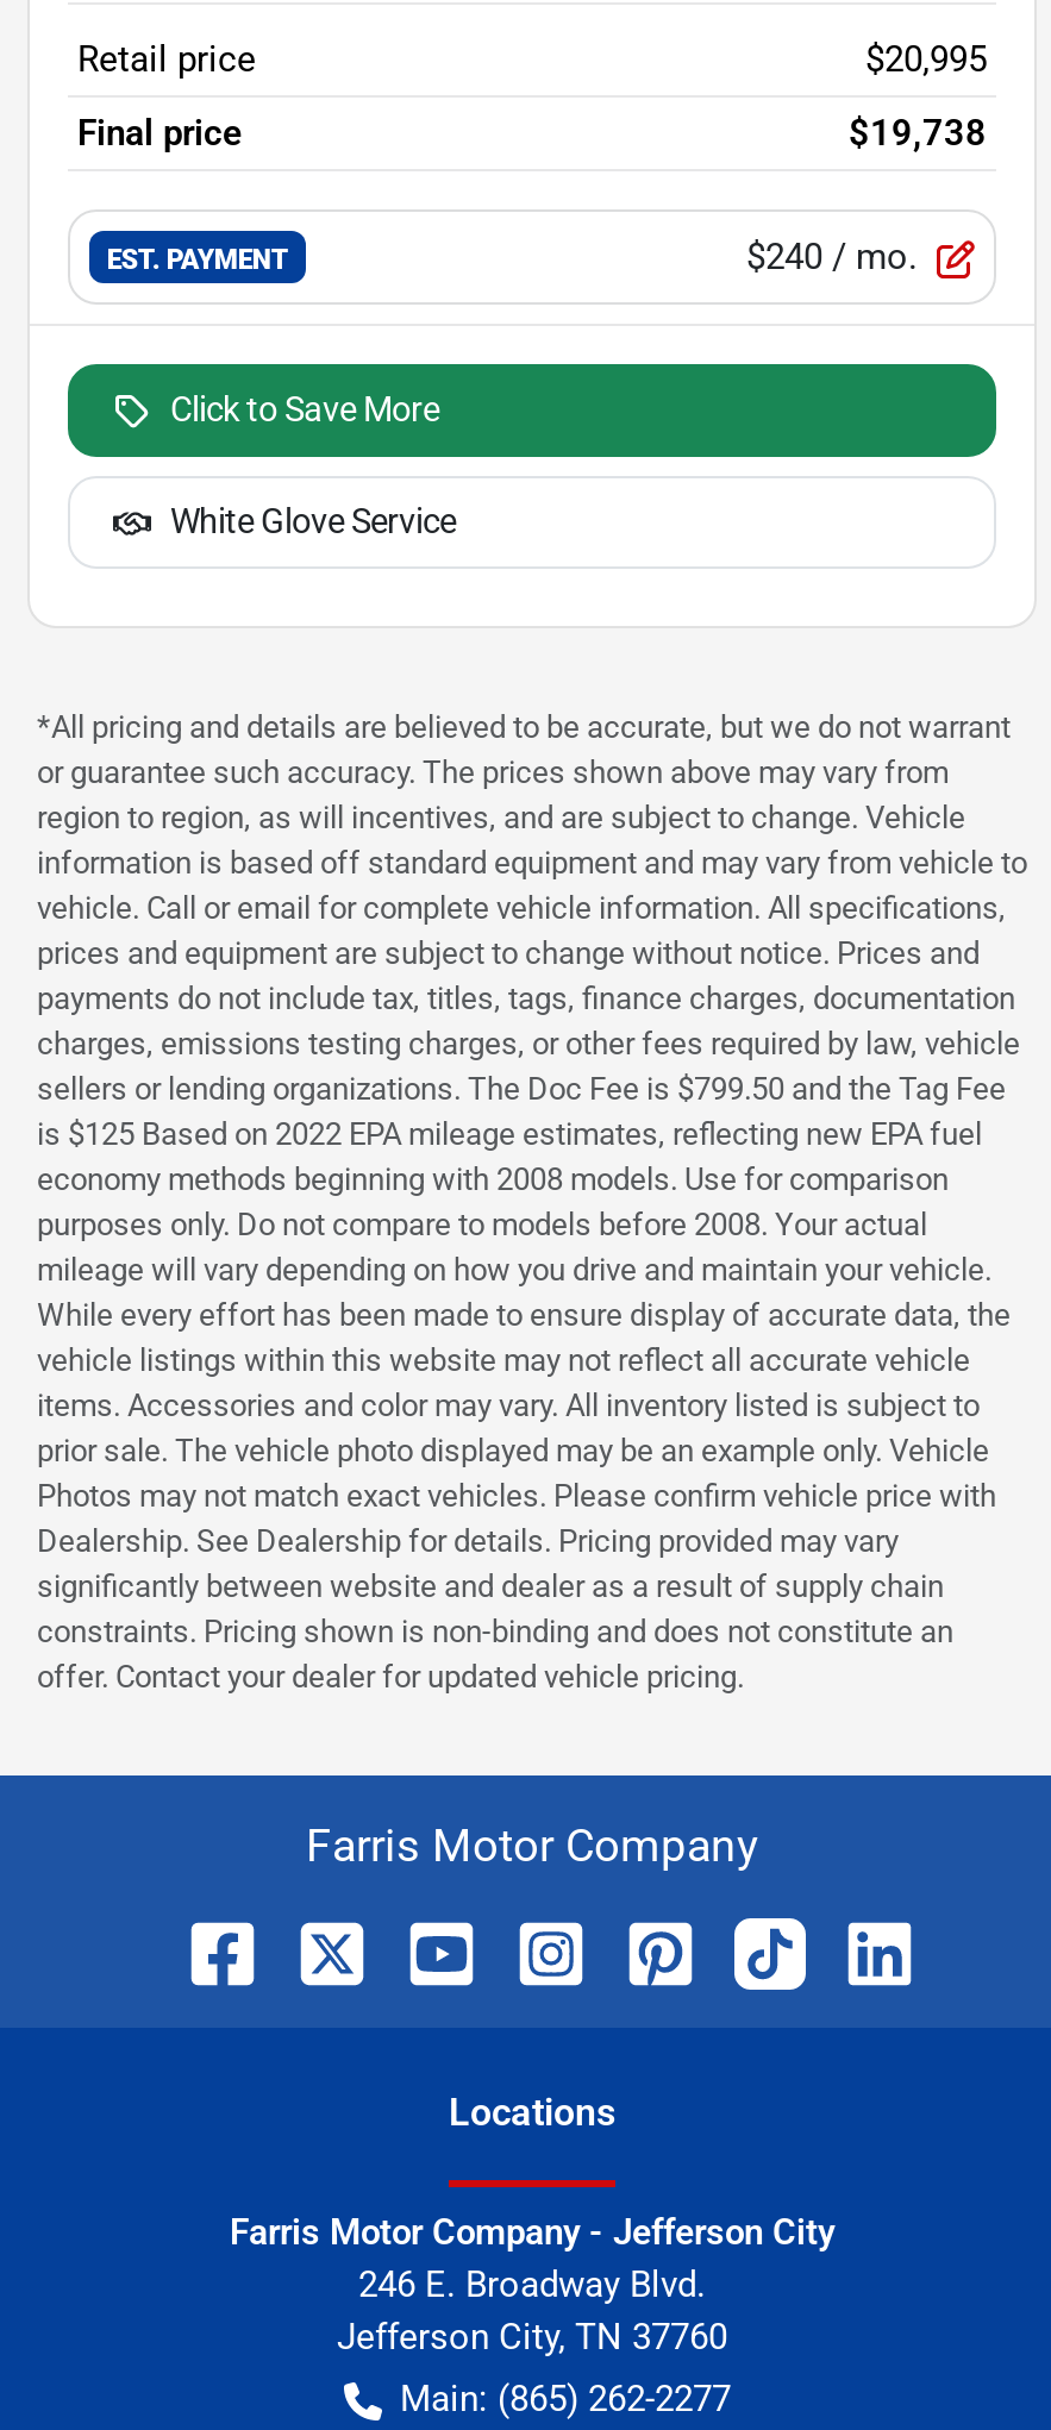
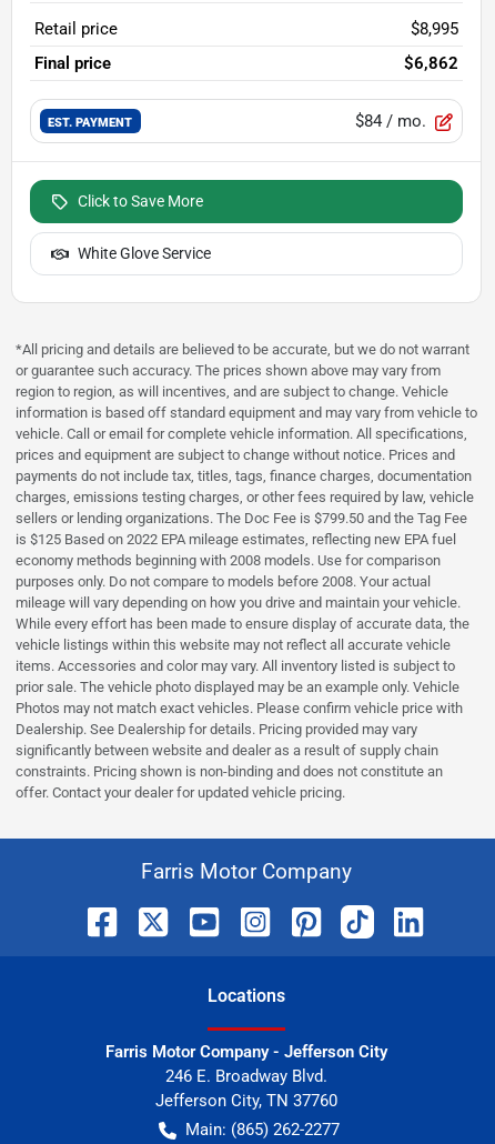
- $20,995
+ $8,995

- $19,738
+ $6,862

- $240 / mo.
+ $84 / mo.
